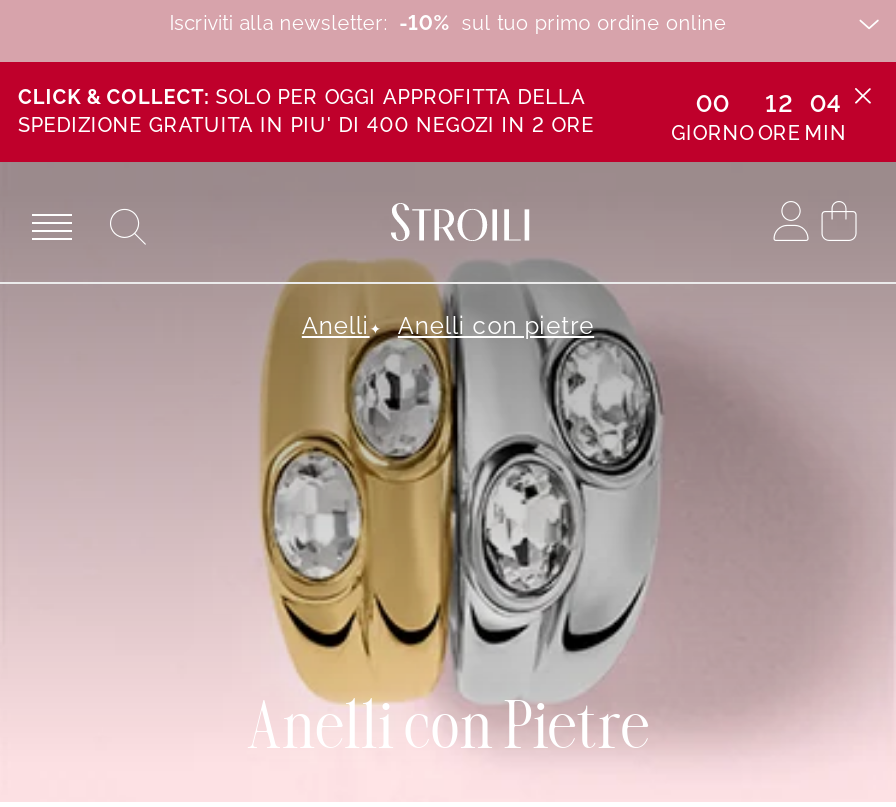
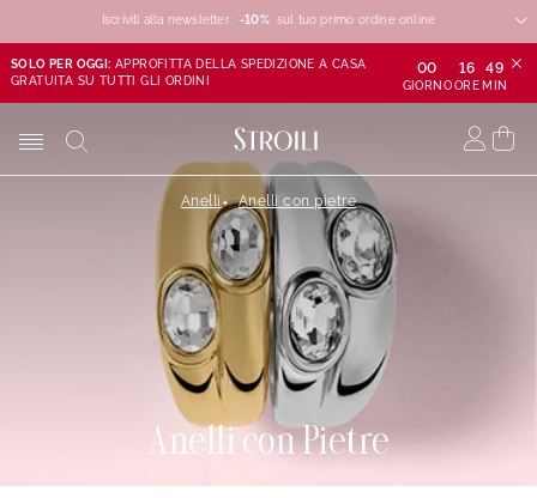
- CLICK & COLLECT: SOLO PER OGGI APPROFITTA DELLA
- SPEDIZIONE GRATUITA IN PIU' DI 400 NEGOZI IN 2 ORE
+ SOLO PER OGGI: APPROFITTA DELLA SPEDIZIONE A CASA
+ GRATUITA SU TUTTI GLI ORDINI

- 12
+ 16

- 04
+ 49
